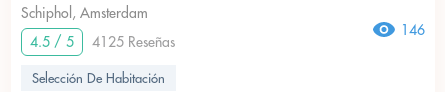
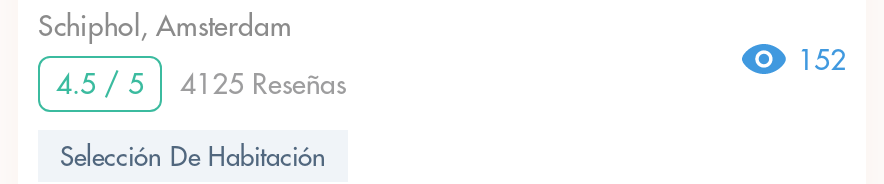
- 146
+ 152
